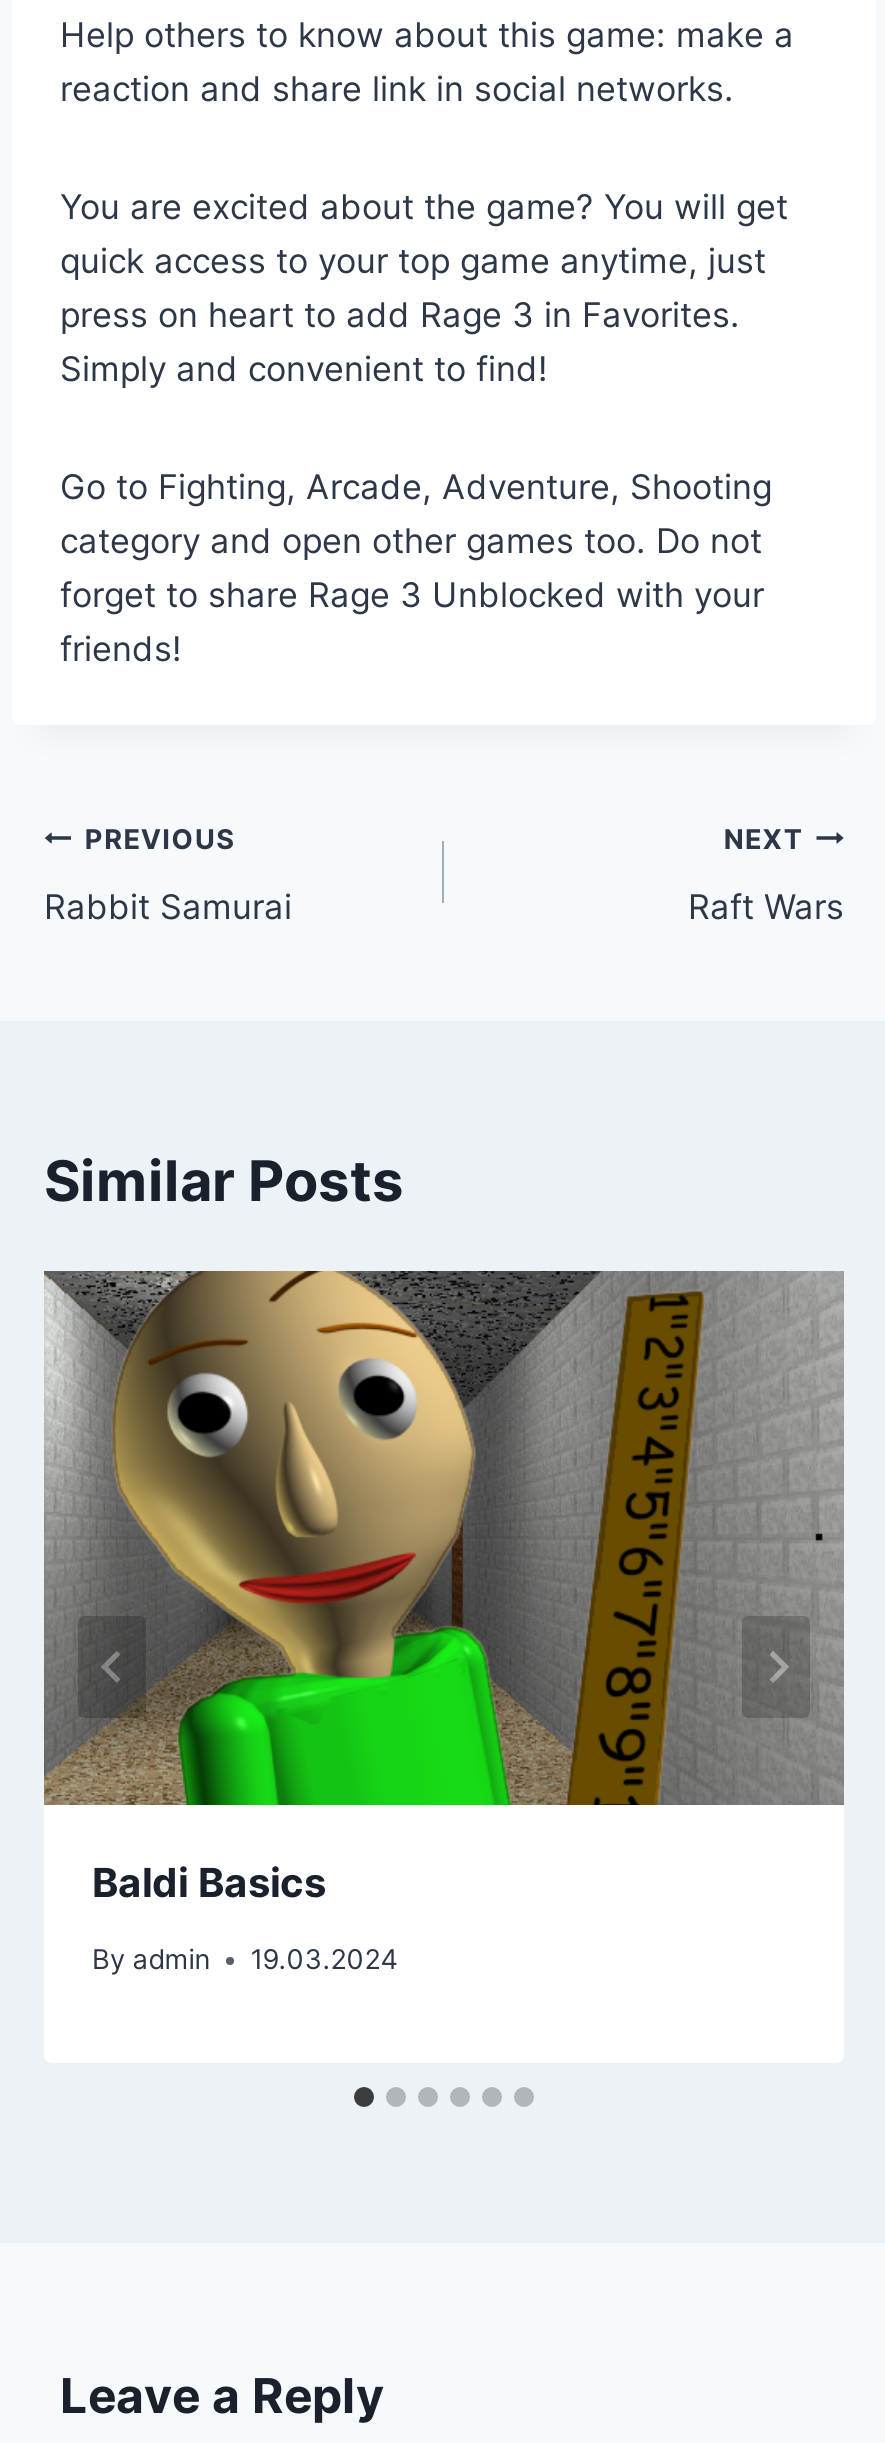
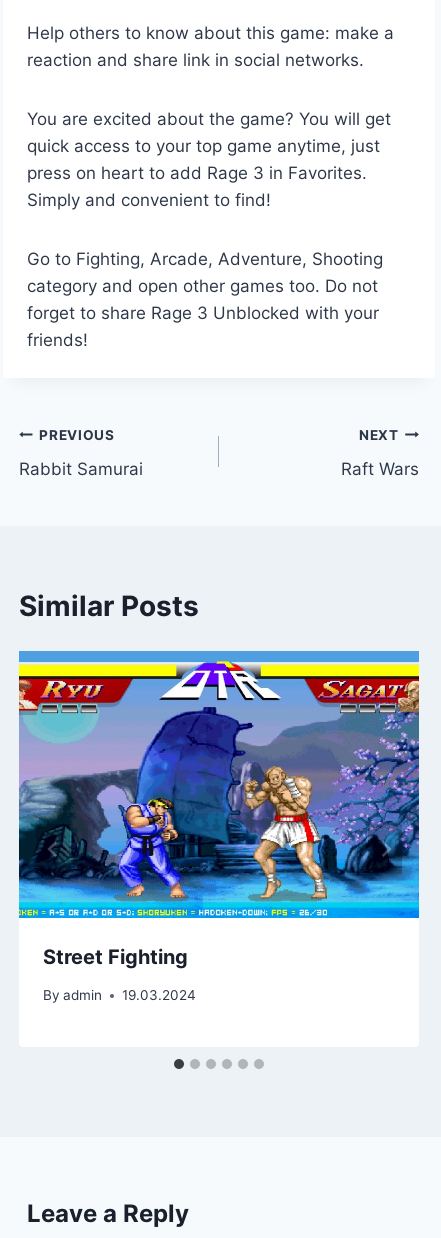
- [image]
- Baldi Basics
+ [image]
+ Street Fighting
